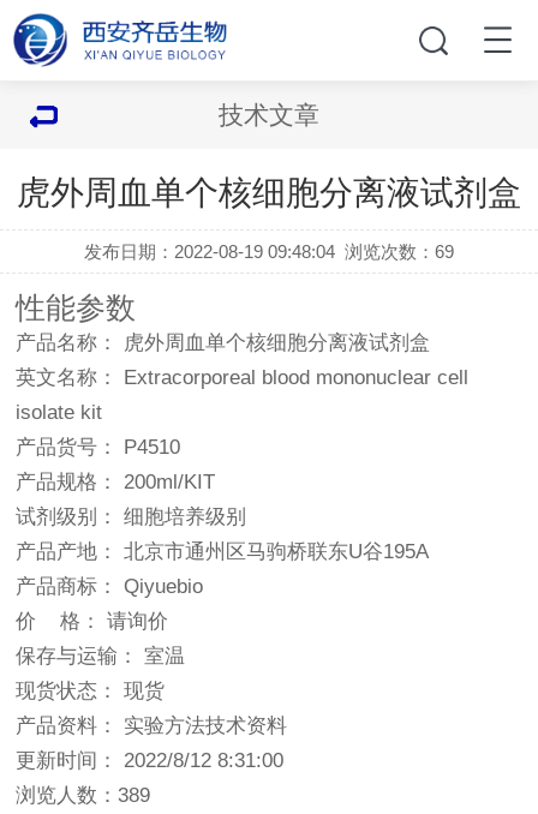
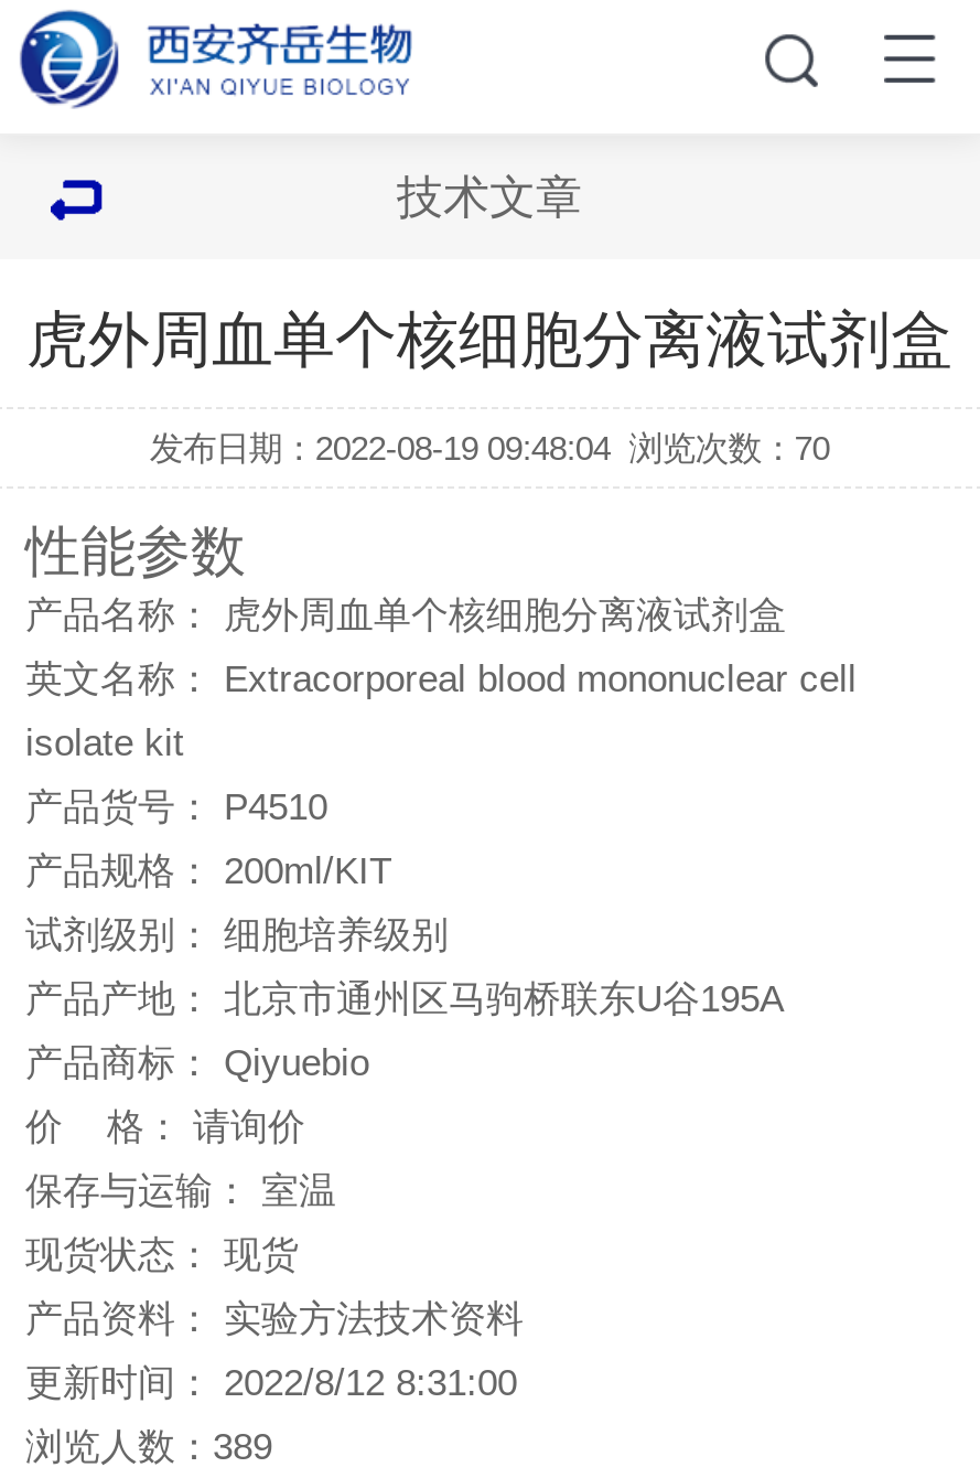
- 发布日期：2022-08-19 09:48:04 浏览次数：69
+ 发布日期：2022-08-19 09:48:04 浏览次数：70
